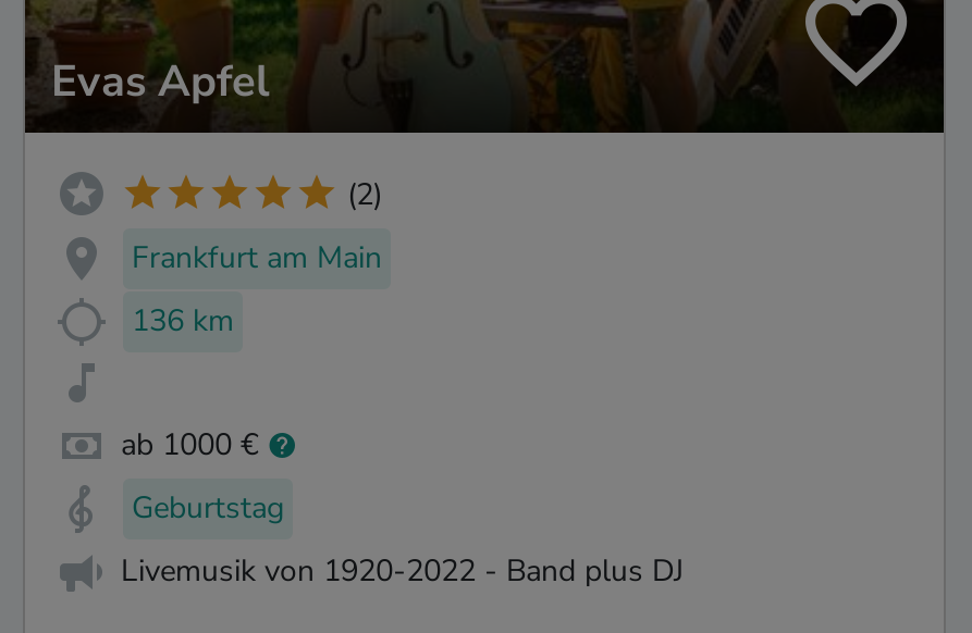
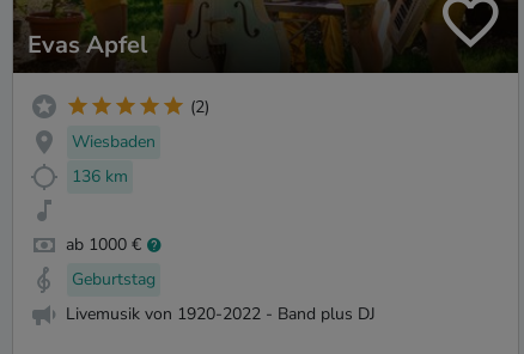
- Frankfurt am Main
+ Wiesbaden
